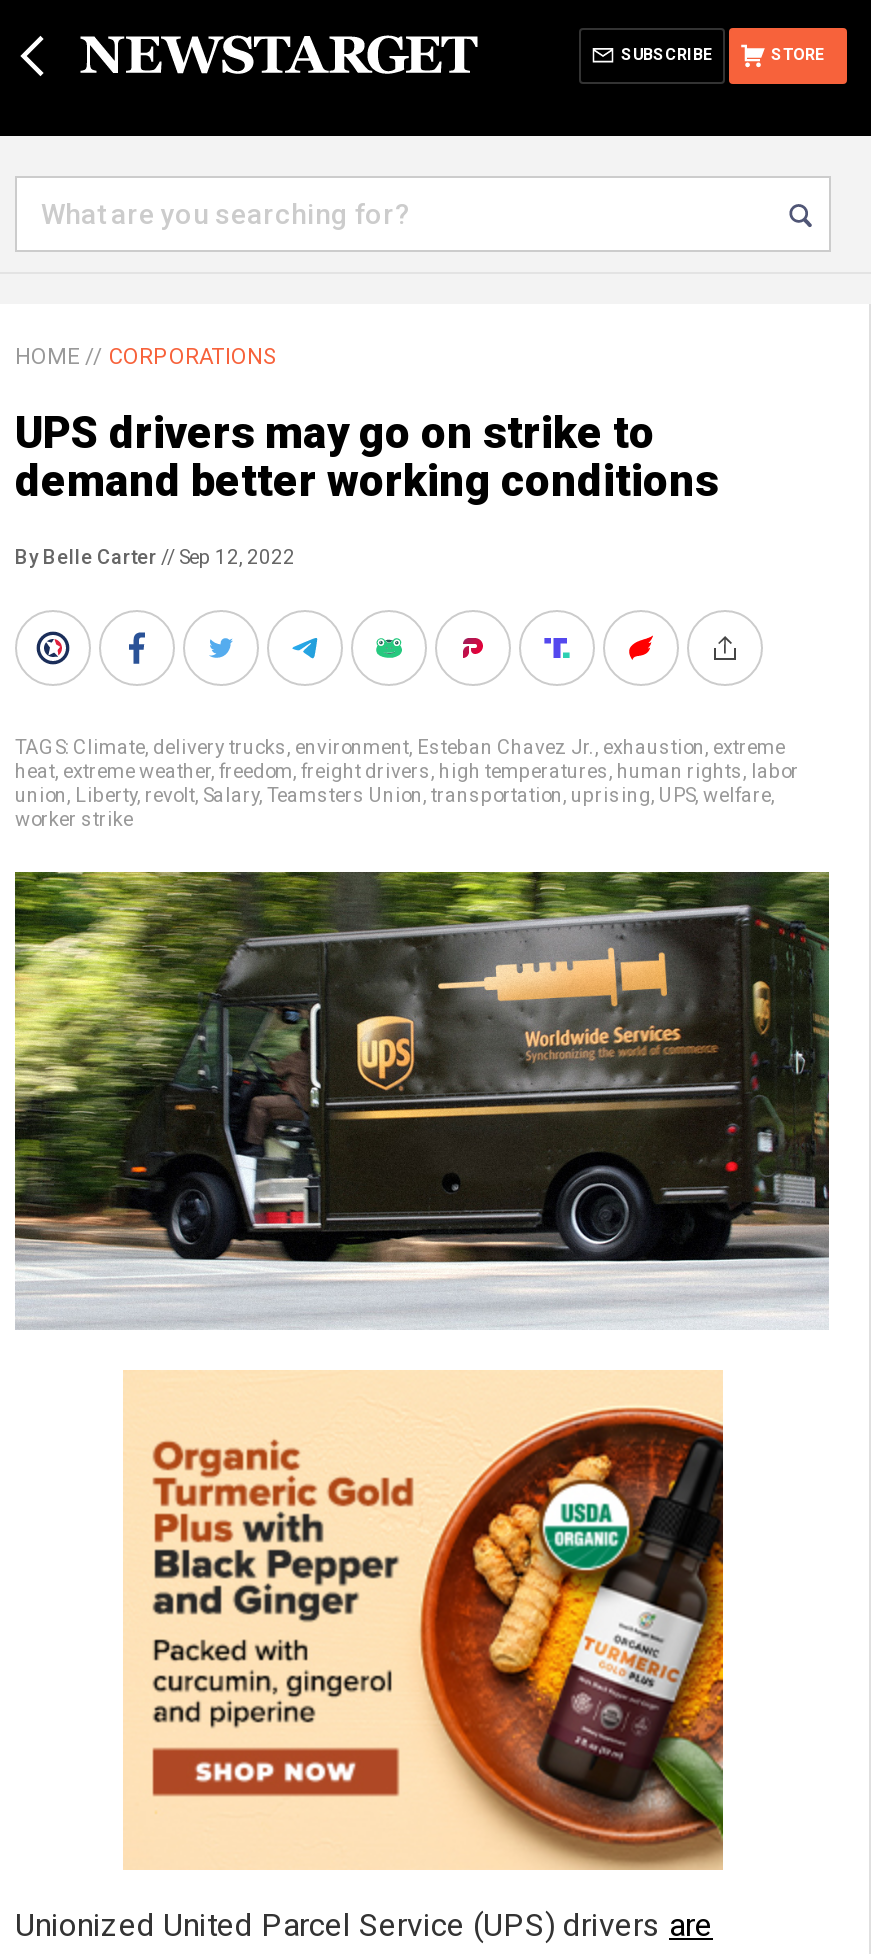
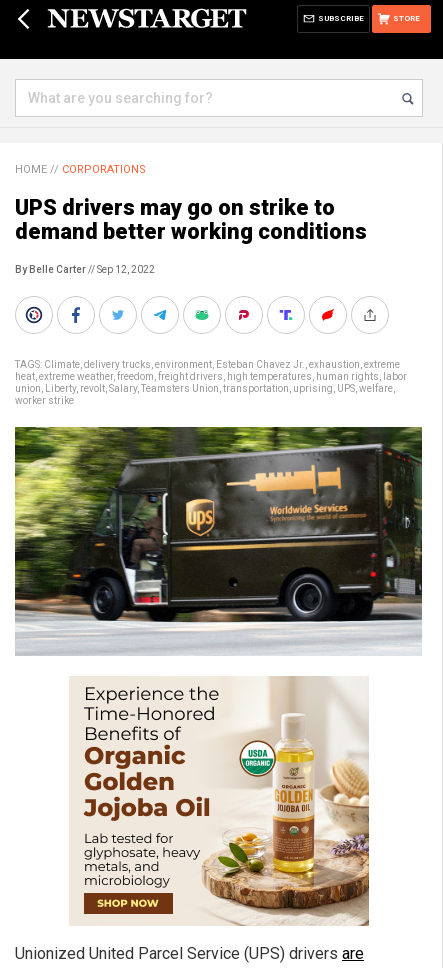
- [image]
+ [image]
